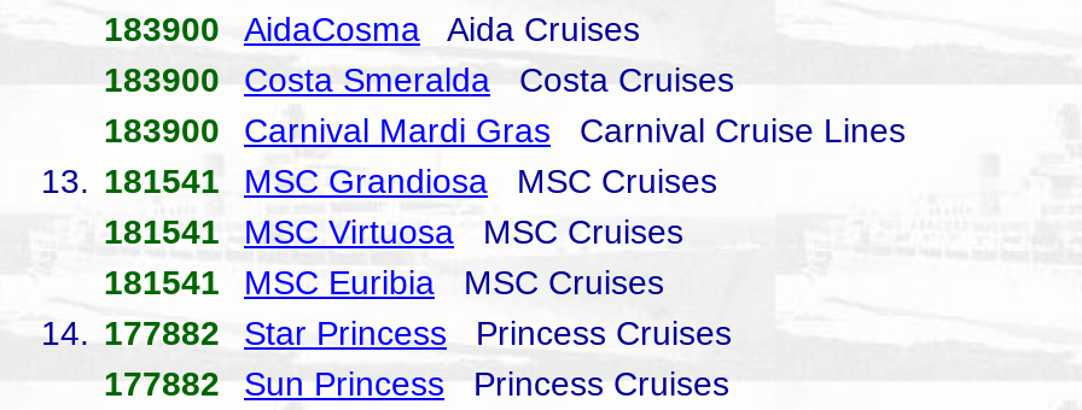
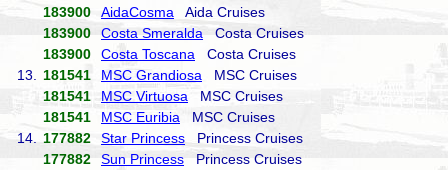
- Carnival Mardi Gras Carnival Cruise Lines
+ Costa Toscana Costa Cruises
